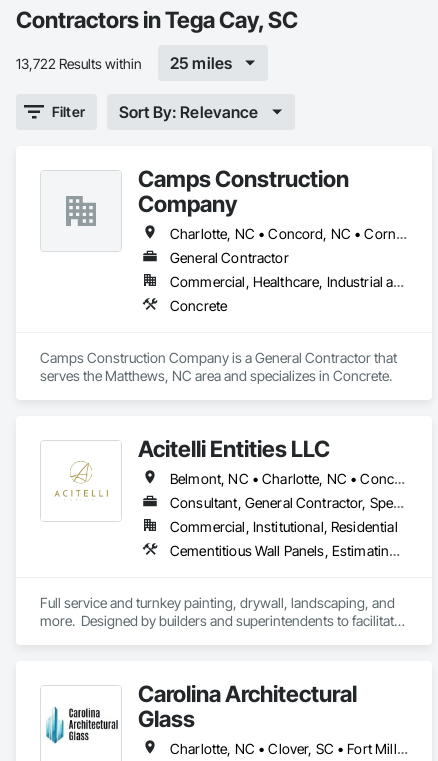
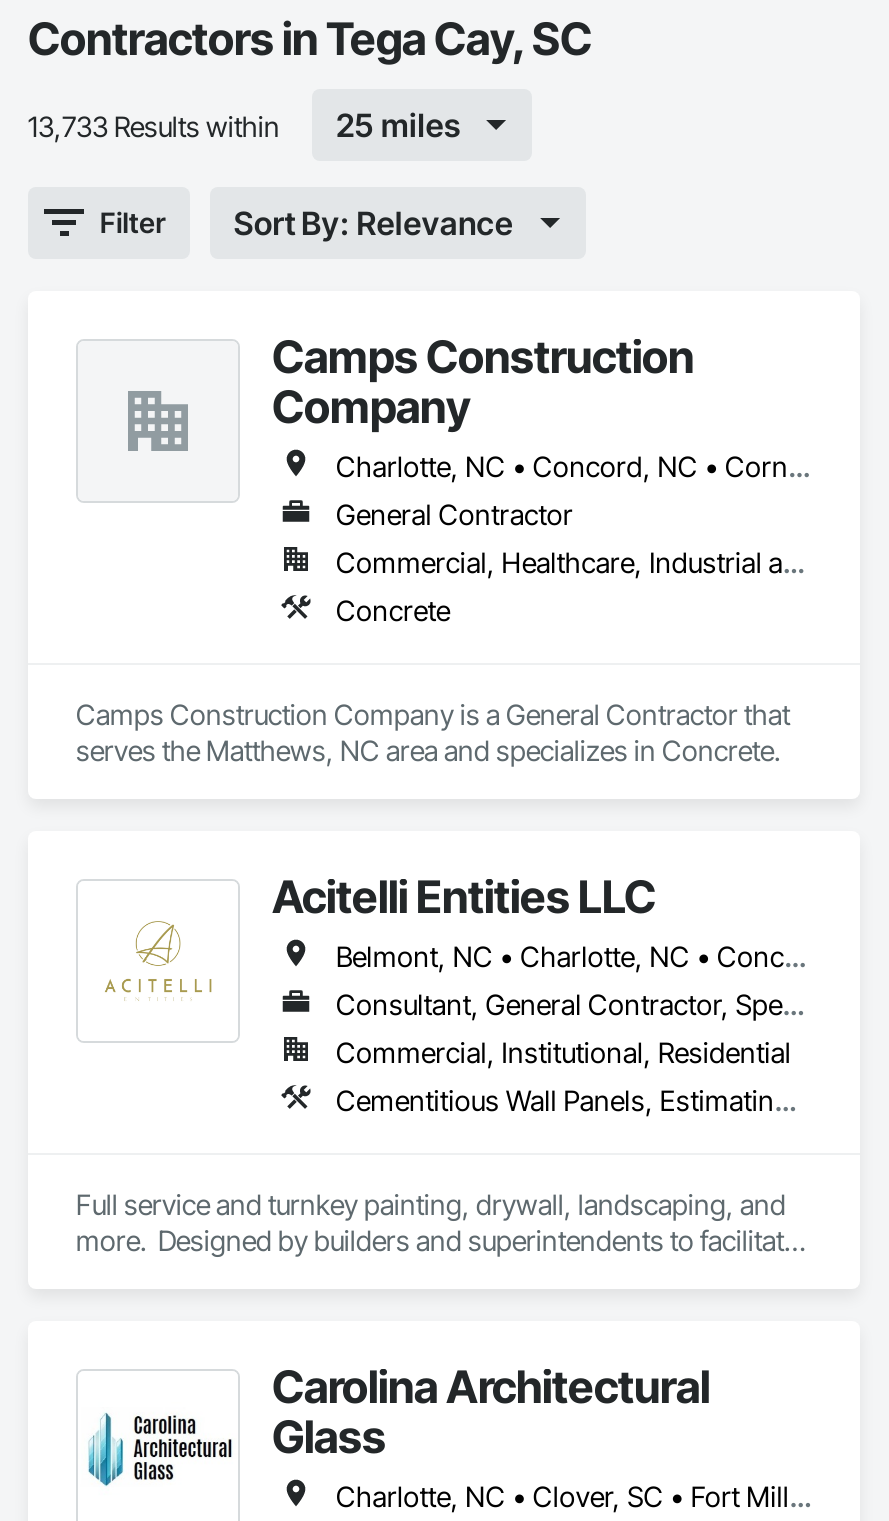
- 13,722 Results within
+ 13,733 Results within
